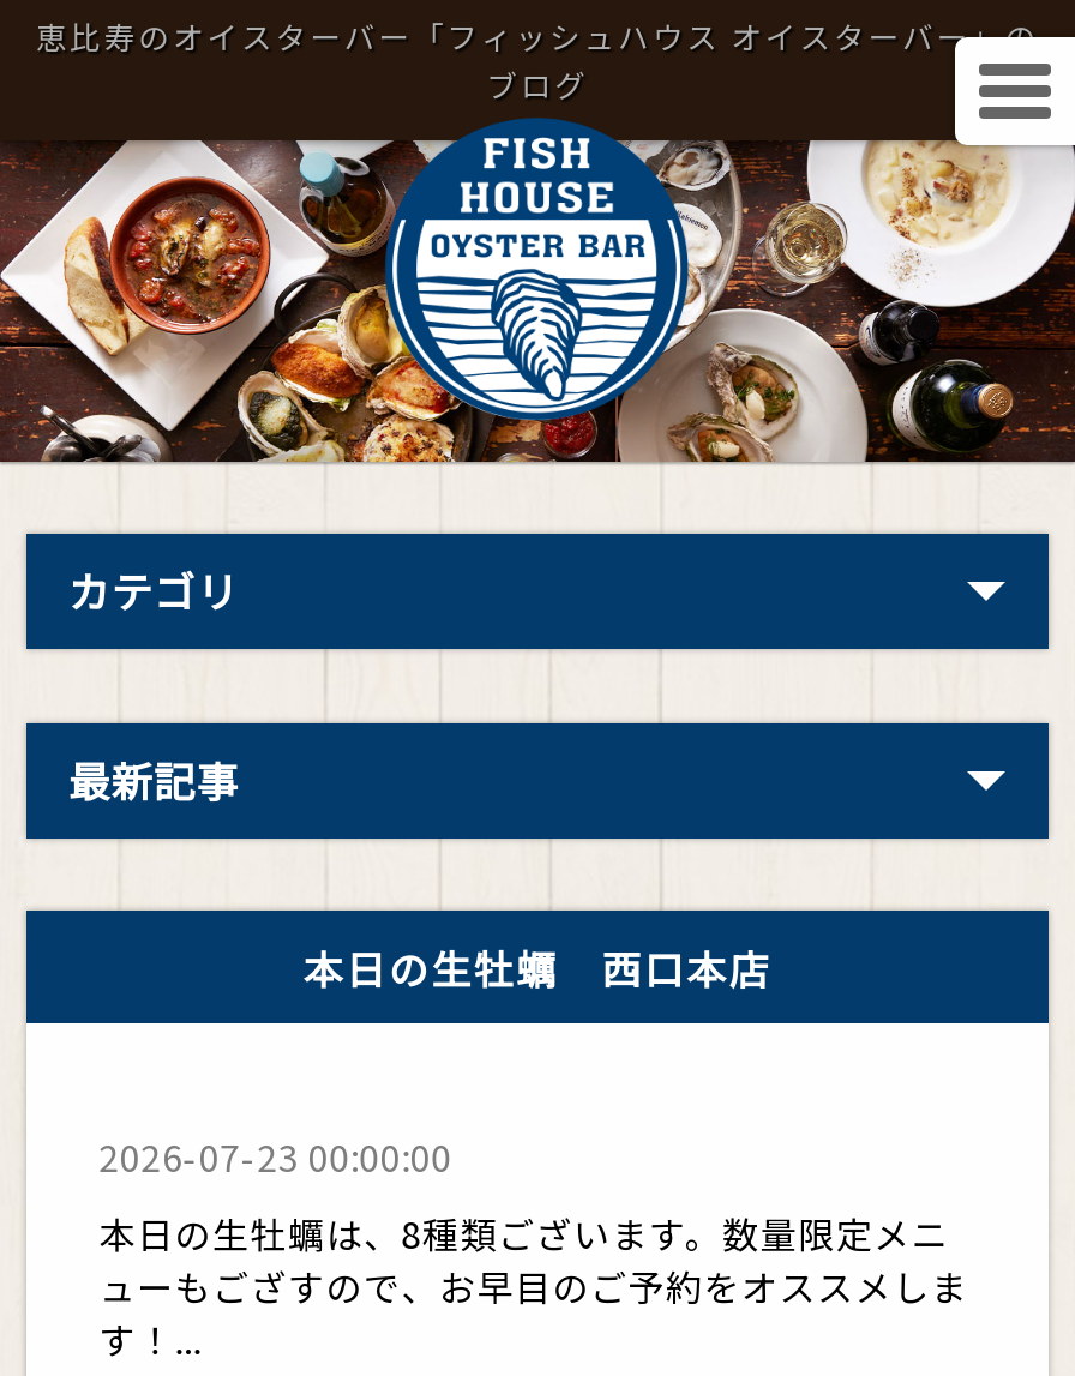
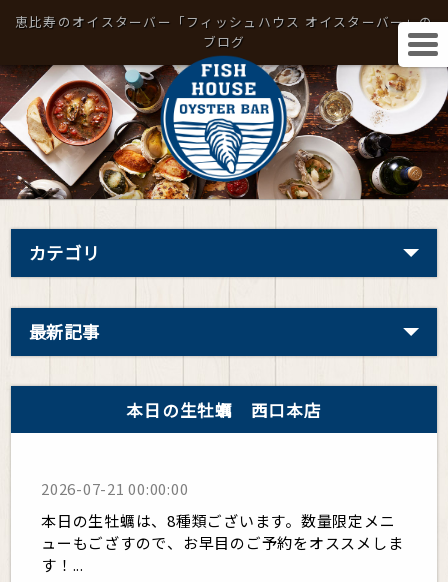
- 2026-07-23 00:00:00
+ 2026-07-21 00:00:00
